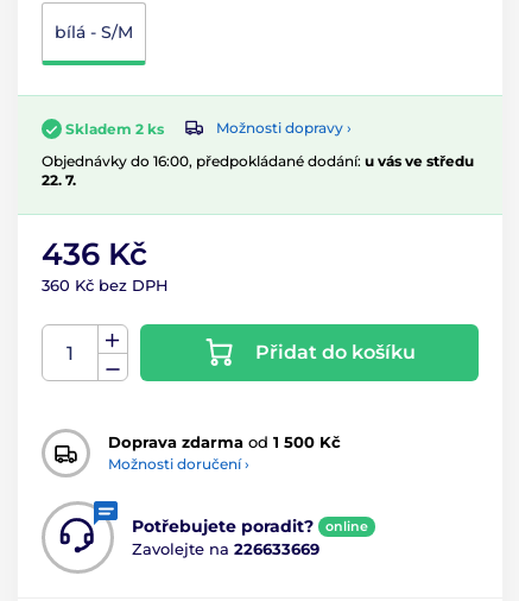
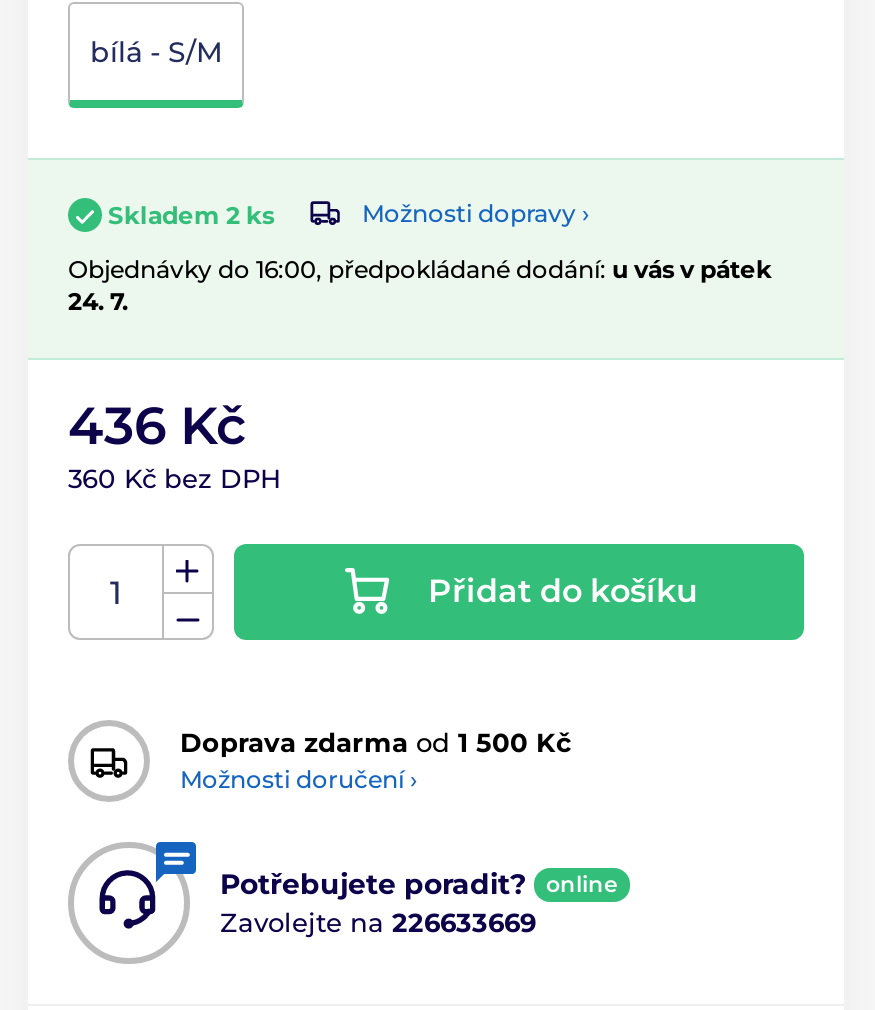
- Objednávky do 16:00, předpokládané dodání: u vás ve středu
+ Objednávky do 16:00, předpokládané dodání: u vás v pátek

- 22. 7.
+ 24. 7.
